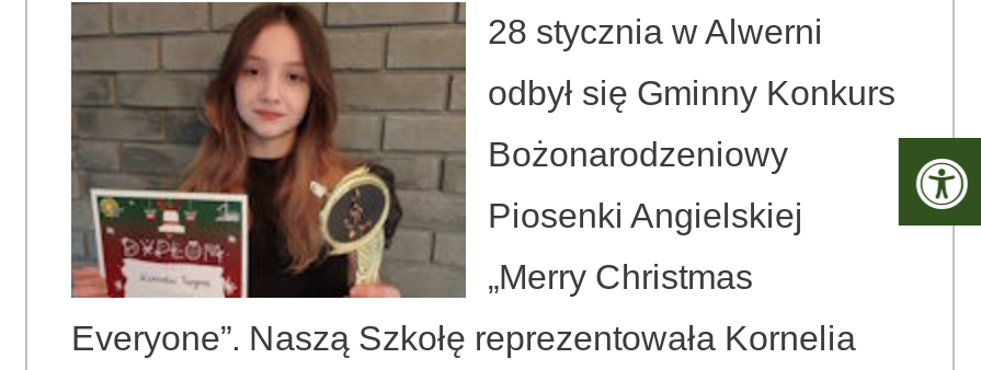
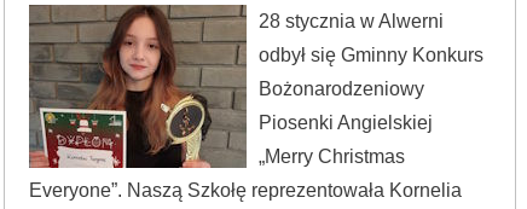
- [image]
